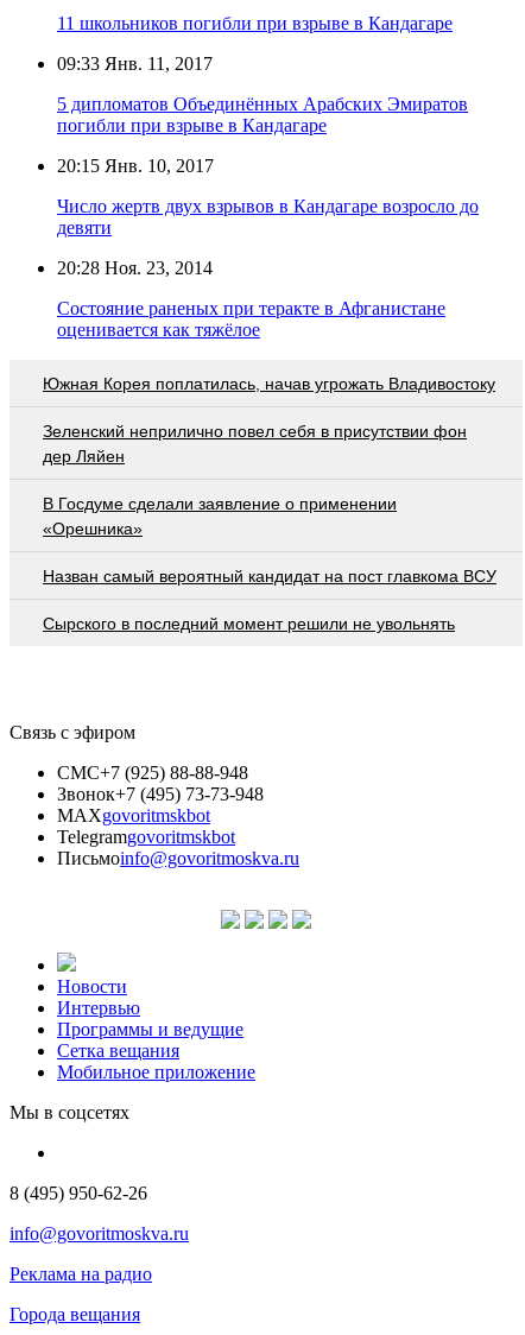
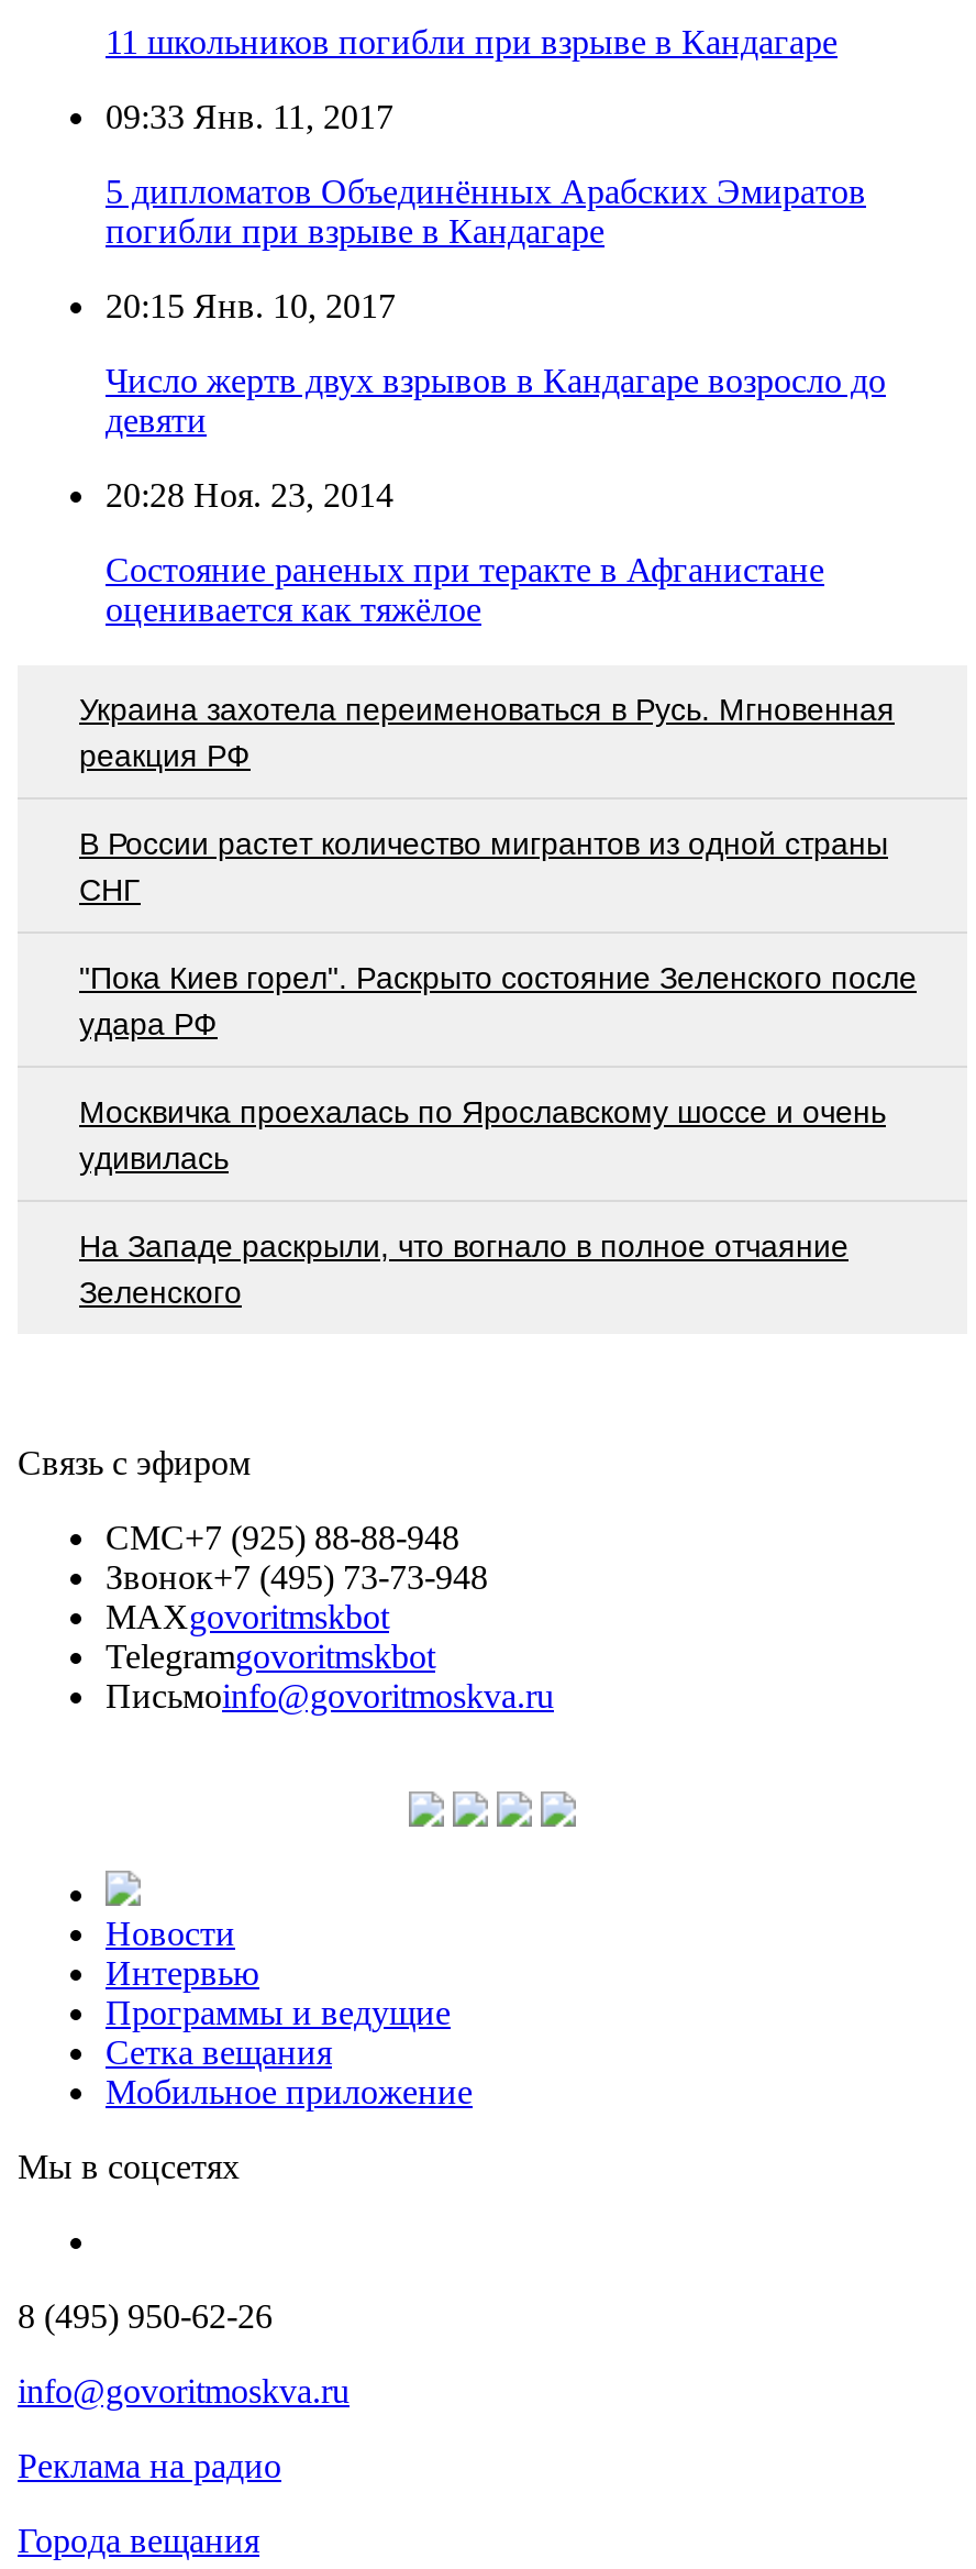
- Южная Корея поплатилась, начав угрожать Владивостоку
+ Украина захотела переименоваться в Русь. Мгновенная
+ реакция РФ

- Зеленский неприлично повел cебя в присутствии фон
- дер Ляйен
+ В России растет количество мигрантов из одной страны
+ СНГ

- В Госдуме сделали заявление о применении
- «Орешника»
+ "Пока Киев горел". Раскрыто состояние Зеленского после
+ удара РФ

- Назван самый вероятный кандидат на пост главкома ВСУ
+ Москвичка проехалась по Ярославскому шоссе и очень
+ удивилась

- Сырского в последний момент решили не увольнять
+ На Западе раскрыли, что вогнало в полное отчаяние
+ Зеленского
